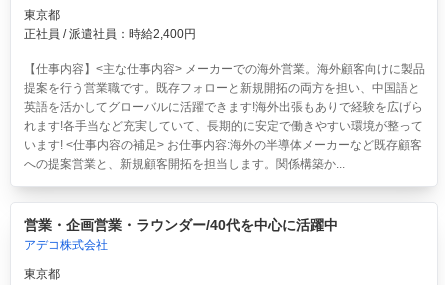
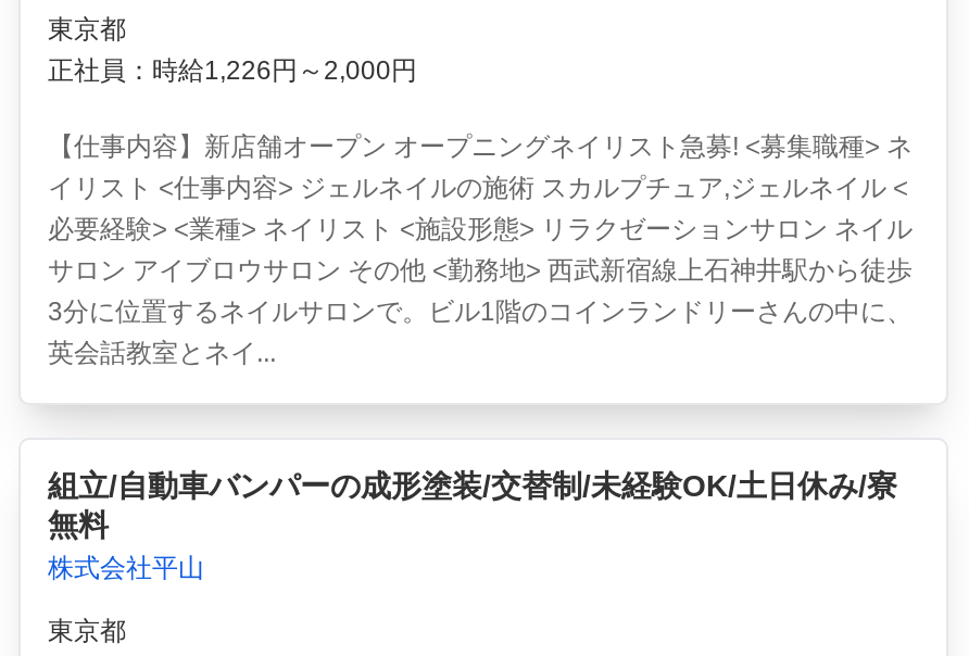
- 正社員 / 派遣社員：時給2,400円
+ 正社員：時給1,226円～2,000円

- 【仕事内容】<主な仕事内容> メーカーでの海外営業。海外顧客向けに製品
- 提案を行う営業職です。既存フォローと新規開拓の両方を担い、中国語と
- 英語を活かしてグローバルに活躍できます!海外出張もありで経験を広げら
- れます!各手当など充実していて、長期的に安定で働きやすい環境が整って
- います! <仕事内容の補足> お仕事内容:海外の半導体メーカーなど既存顧客
- への提案営業と、新規顧客開拓を担当します。関係構築か...
+ 【仕事内容】新店舗オープン オープニングネイリスト急募! <募集職種> ネ
+ イリスト <仕事内容> ジェルネイルの施術 スカルプチュア,ジェルネイル <
+ 必要経験> <業種> ネイリスト <施設形態> リラクゼーションサロン ネイル
+ サロン アイブロウサロン その他 <勤務地> 西武新宿線上石神井駅から徒歩
+ 3分に位置するネイルサロンで。ビル1階のコインランドリーさんの中に、
+ 英会話教室とネイ...

- 営業・企画営業・ラウンダー/40代を中心に活躍中
- アデコ株式会社
+ 組立/自動車バンパーの成形塗装/交替制/未経験OK/土日休み/寮
+ 無料
+ 株式会社平山
